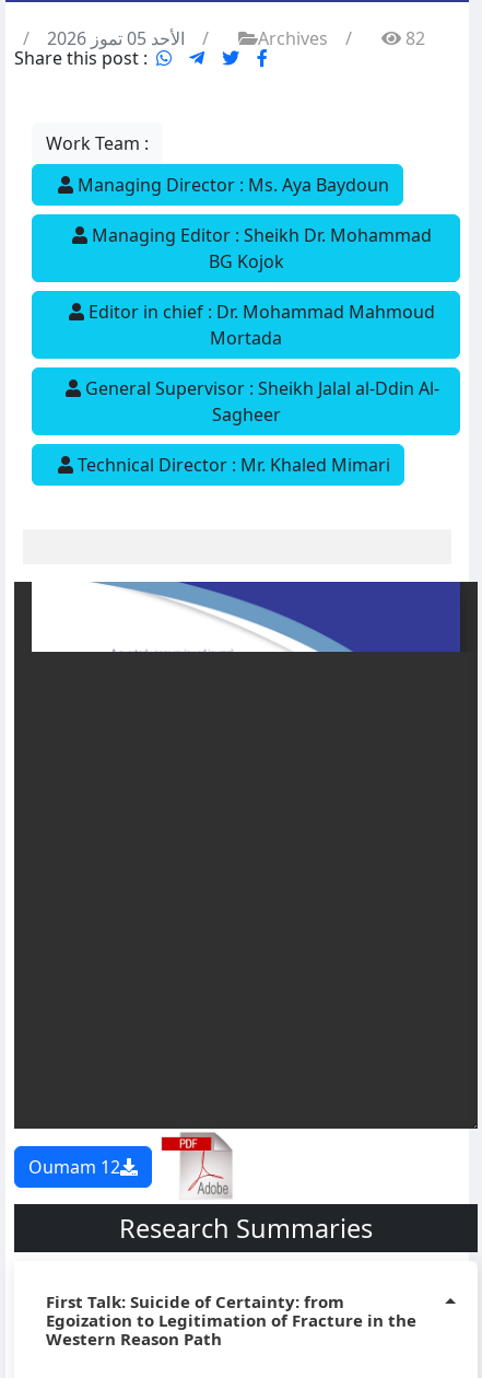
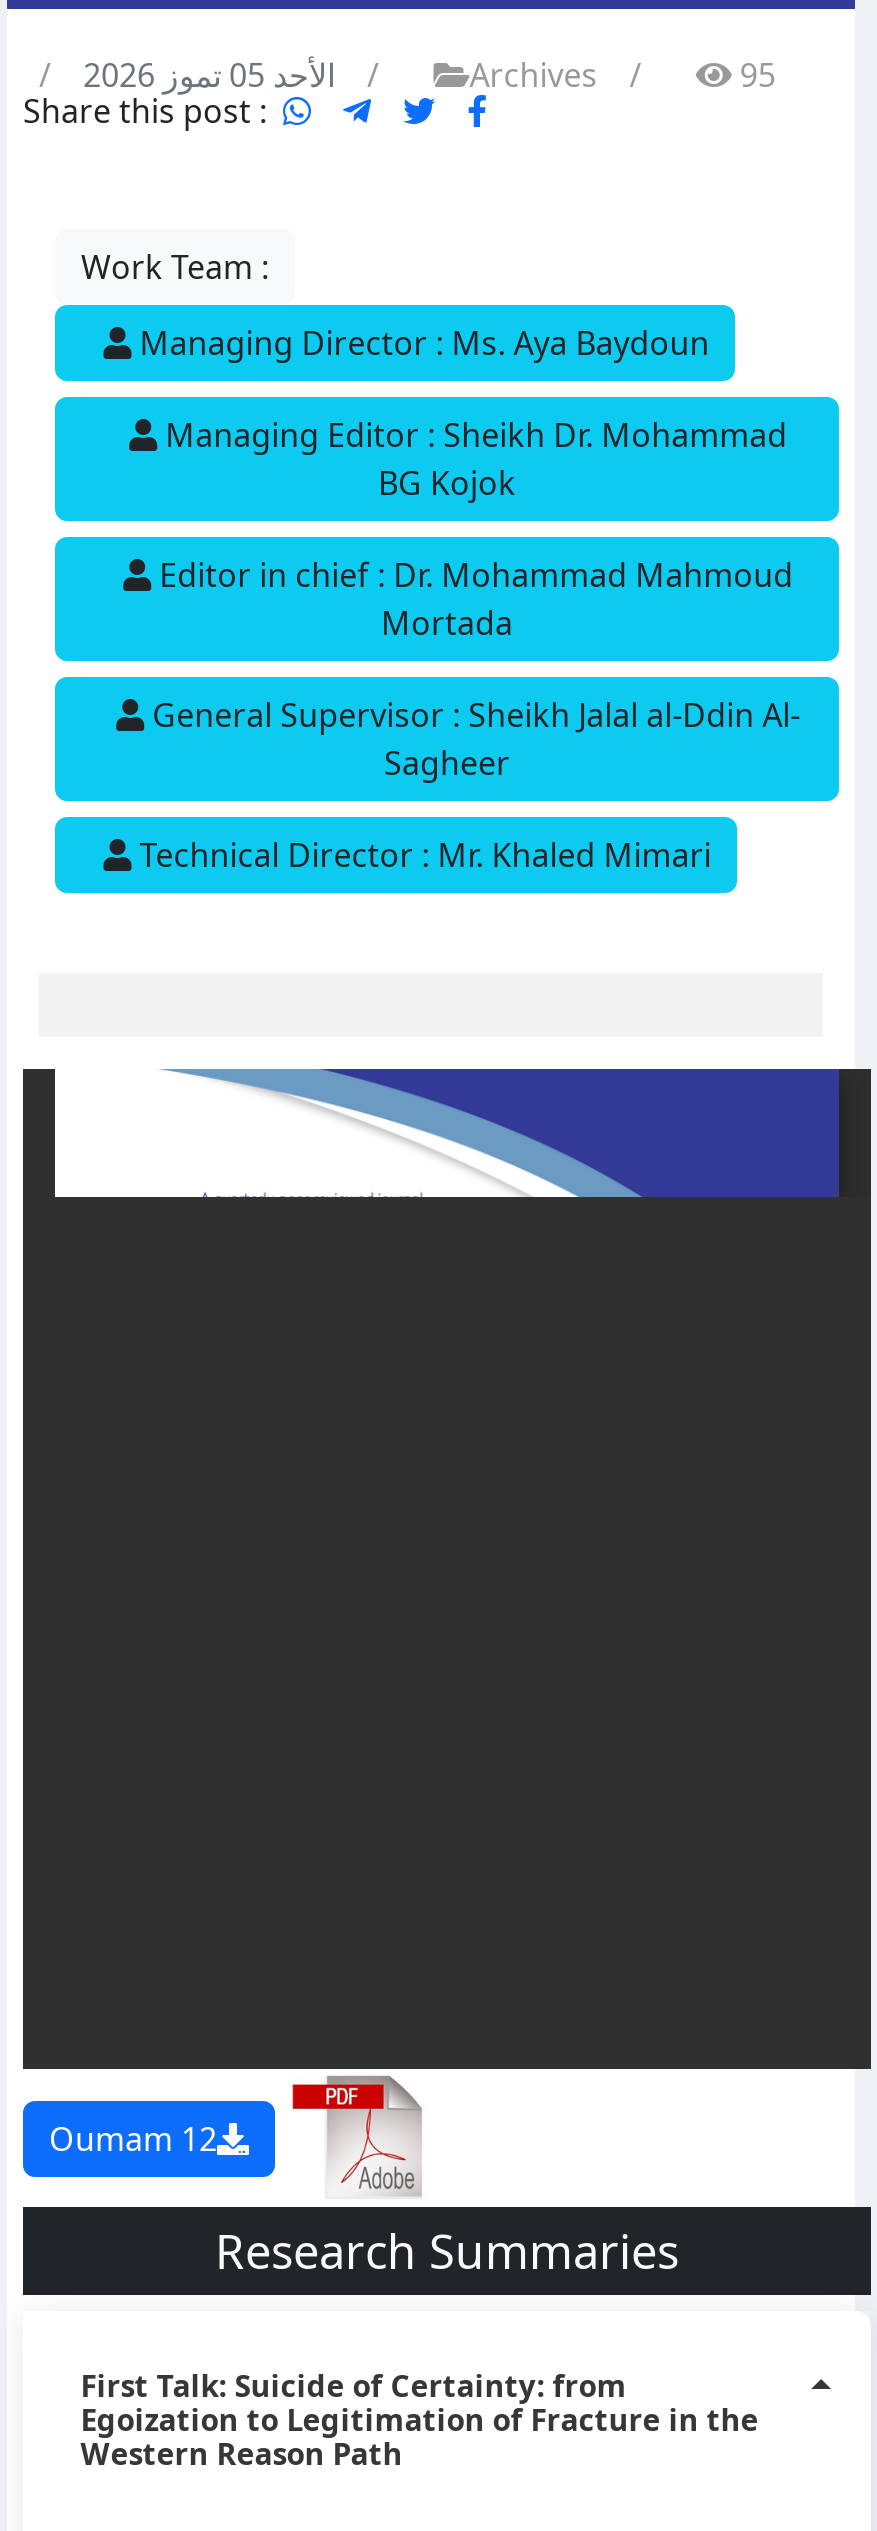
- 82
+ 95
